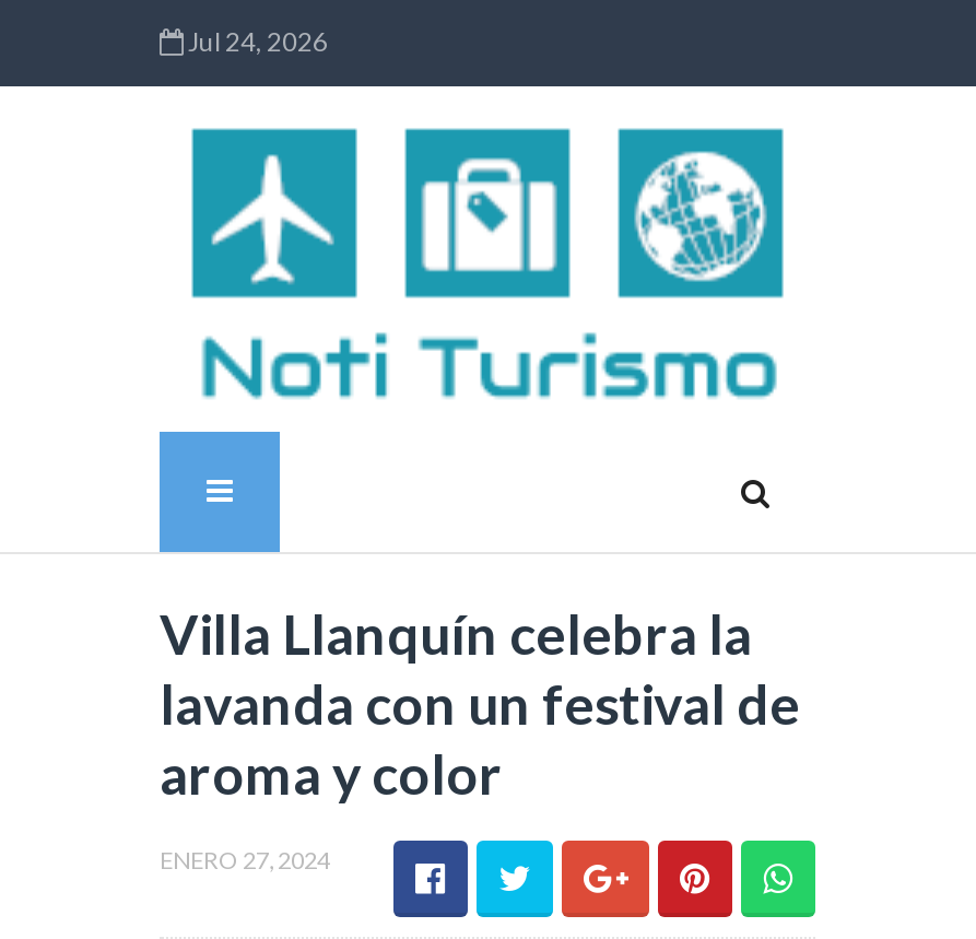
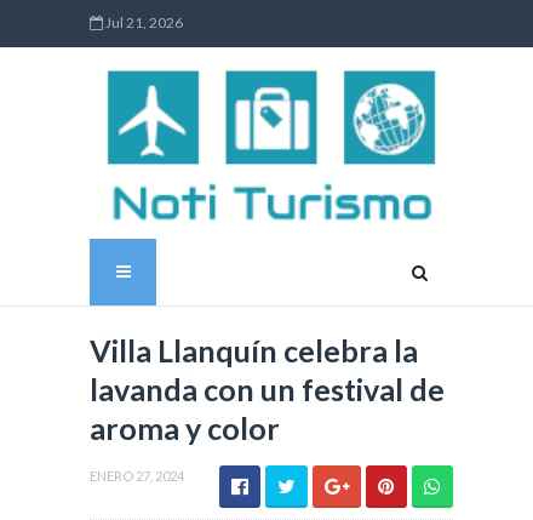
- Jul 24, 2026
+ Jul 21, 2026
